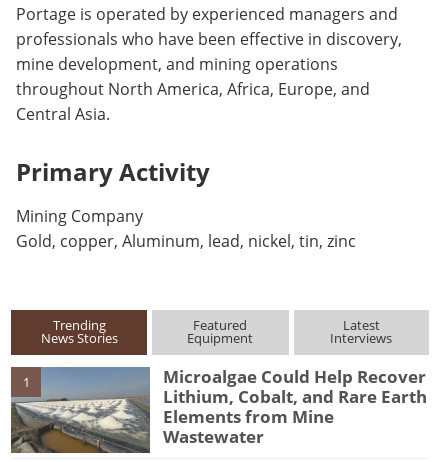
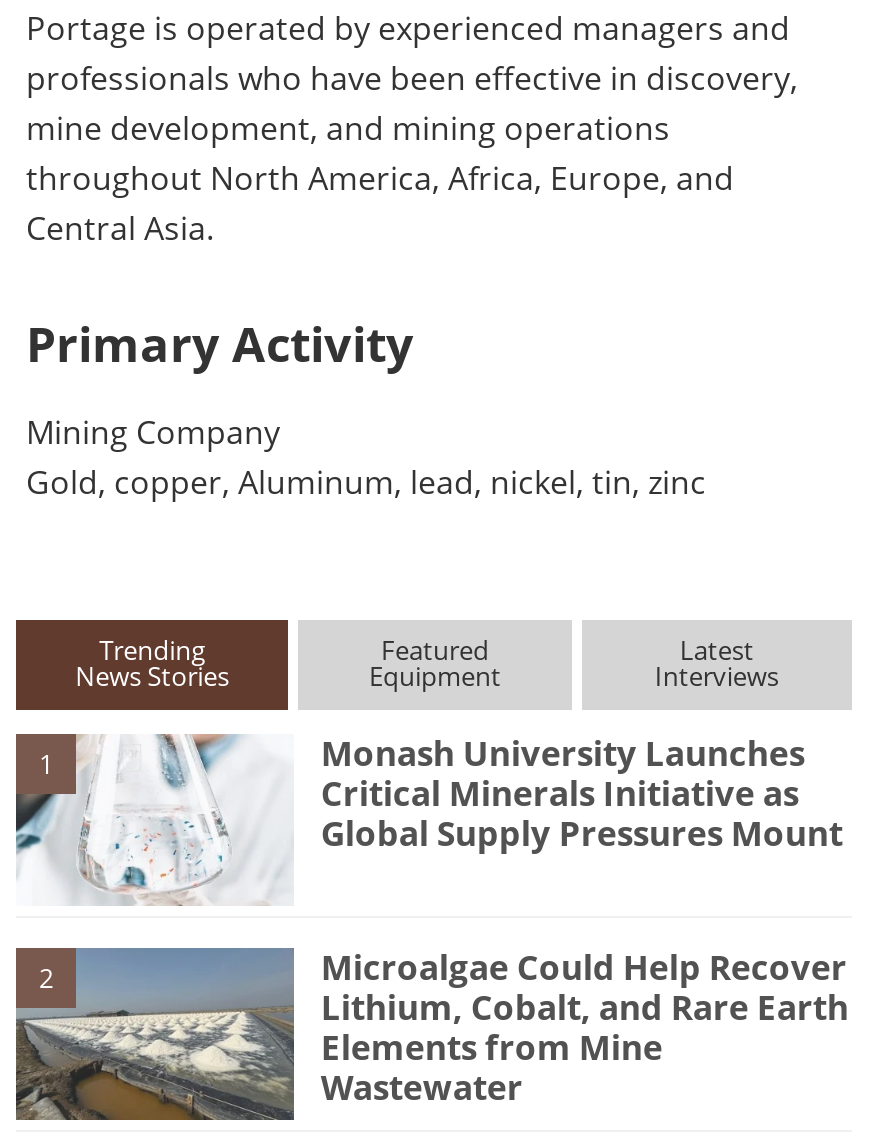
+ [image]
+ Monash University Launches
+ Critical Minerals Initiative as
+ Global Supply Pressures Mount
+ 2
